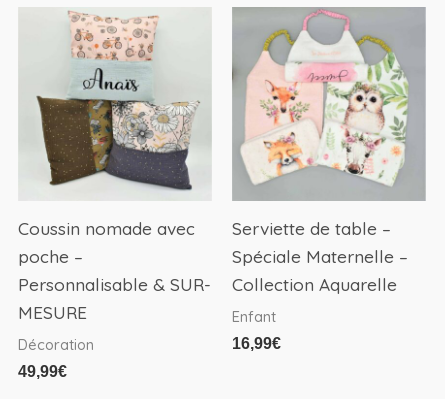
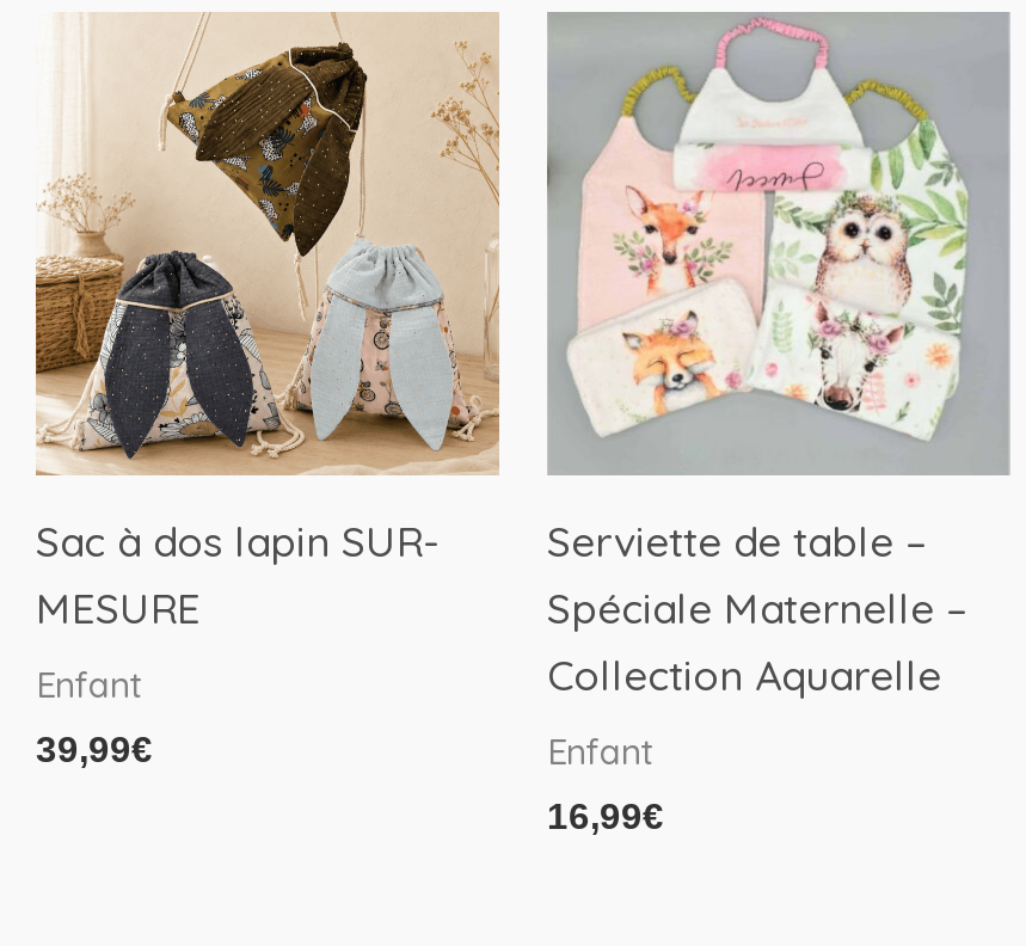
- [image]
- Coussin nomade avec
- poche –
- Personnalisable & SUR-
+ [image]
+ Sac à dos lapin SUR-

moved up: MESURE

- Décoration
- 49,99€
+ Enfant
+ 39,99€
